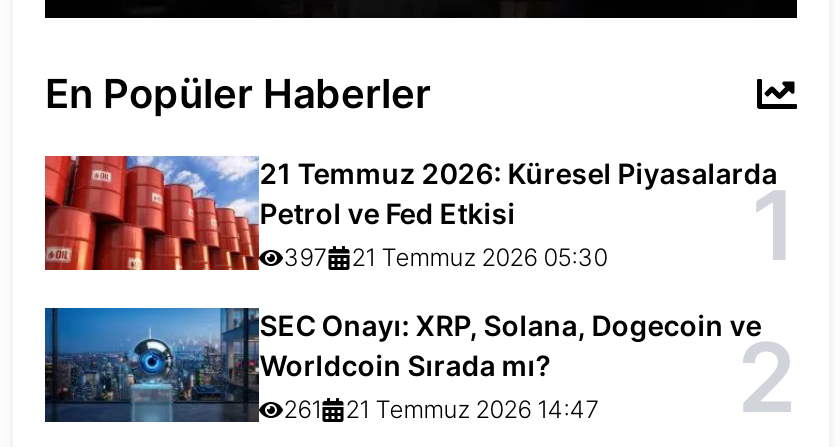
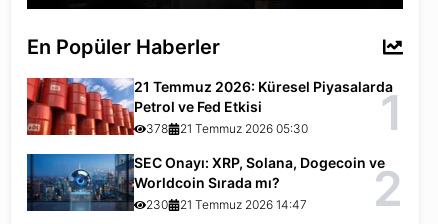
- 397 21 Temmuz 2026 05:30
+ 378 21 Temmuz 2026 05:30

- 261 21 Temmuz 2026 14:47
+ 230 21 Temmuz 2026 14:47
